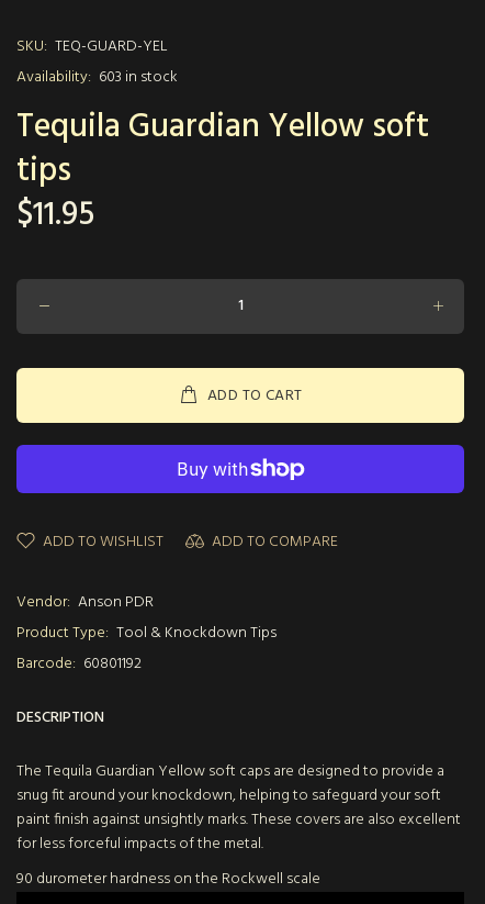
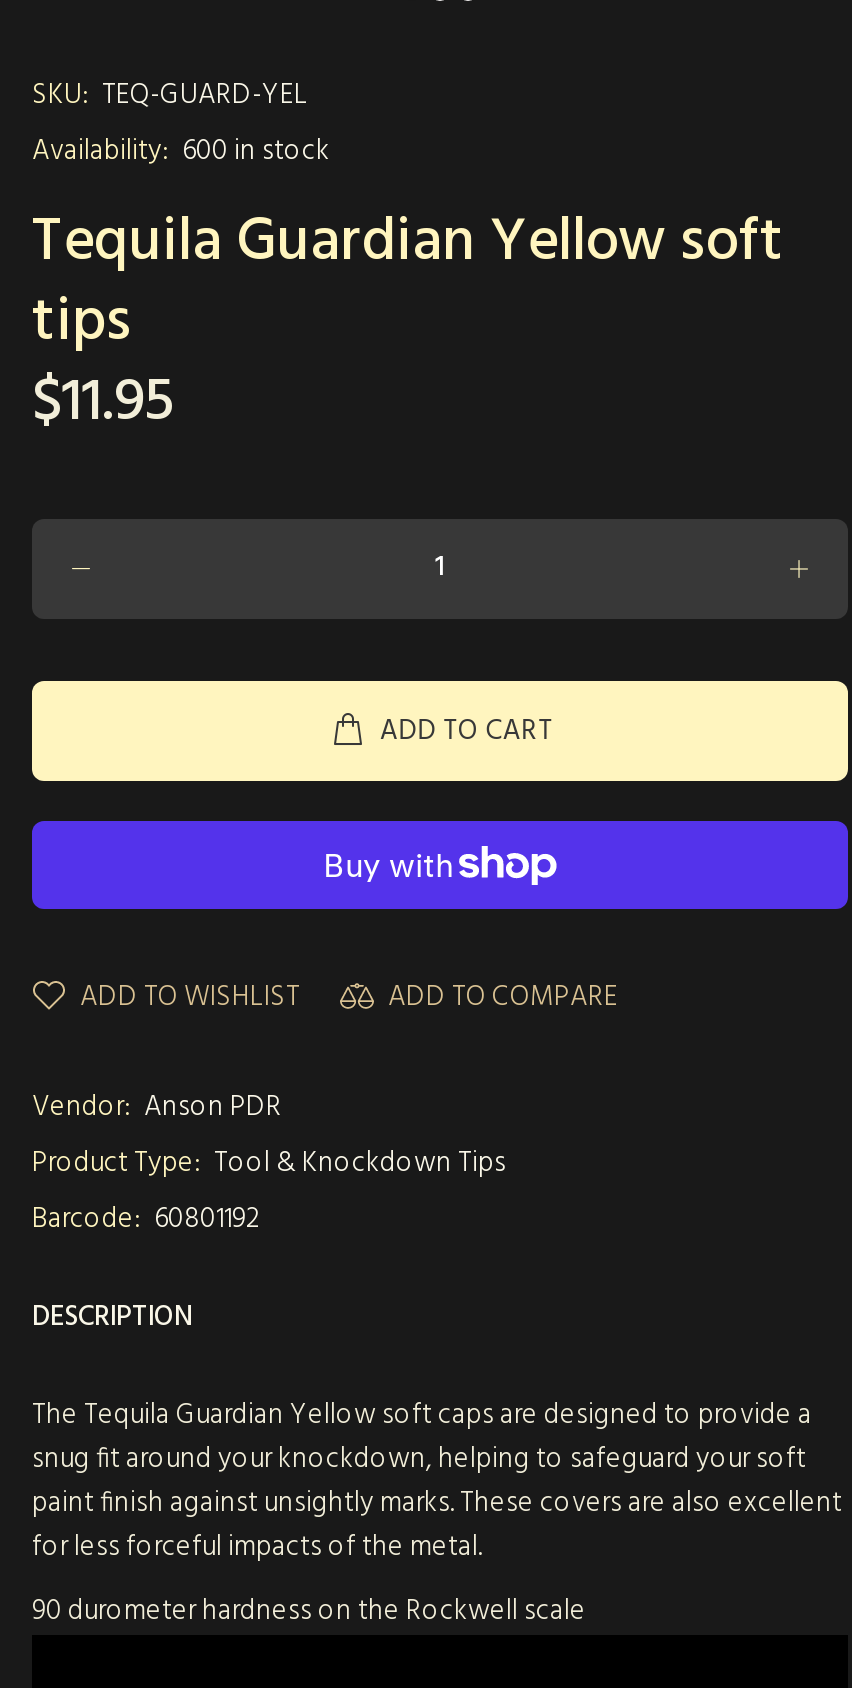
- Availability: 603 in stock
+ Availability: 600 in stock
